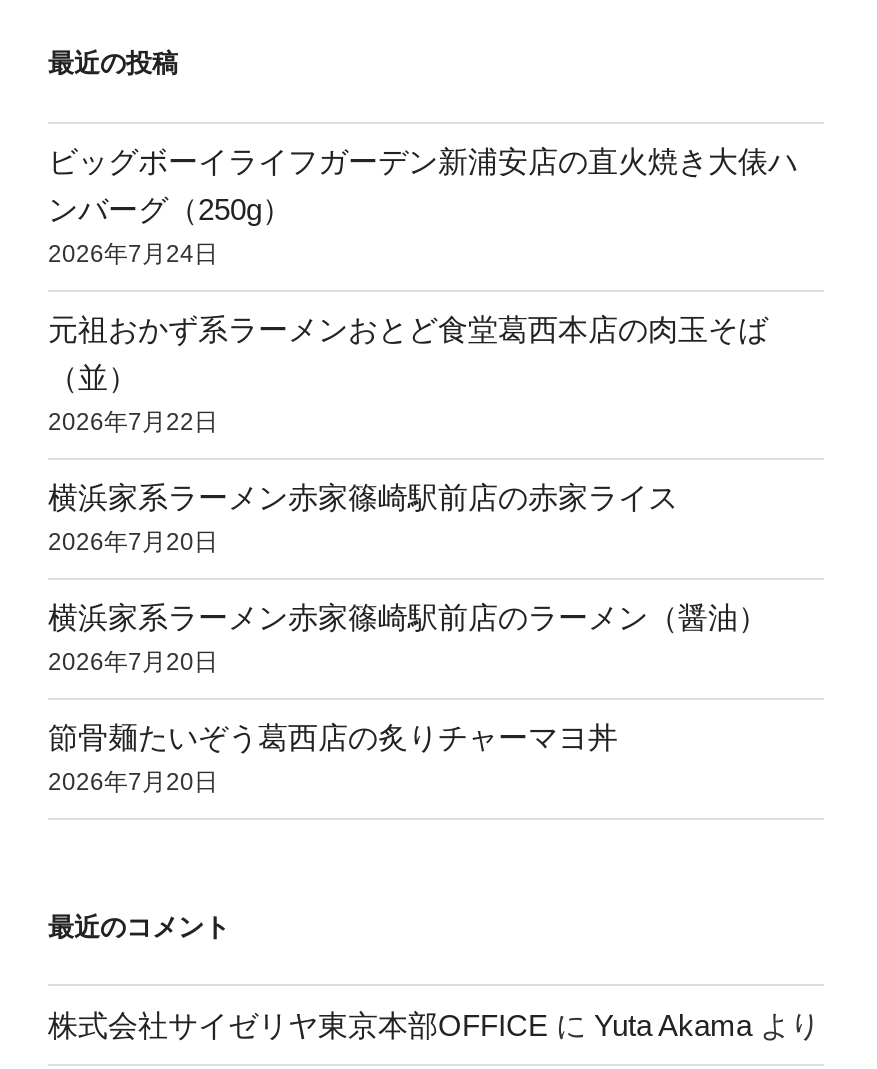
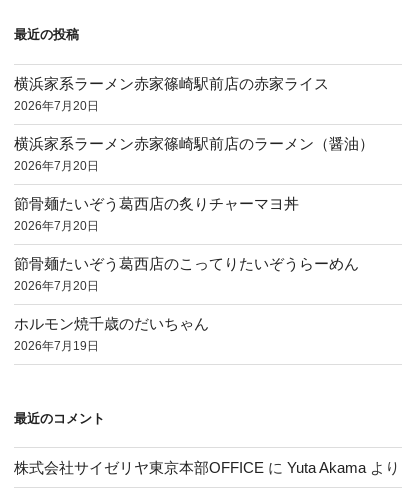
- ビッグボーイライフガーデン新浦安店の直火焼き大俵ハ
- ンバーグ（250g）
- 2026年7月24日
- 元祖おかず系ラーメンおとど食堂葛西本店の肉玉そば
- （並）
- 2026年7月22日

moved up: 横浜家系ラーメン赤家篠崎駅前店の赤家ライス | 2026年7月20日 | 横浜家系ラーメン赤家篠崎駅前店のラーメン（醤油） | 2026年7月20日 | 節骨麺たいぞう葛西店の炙りチャーマヨ丼 | 2026年7月20日

+ 節骨麺たいぞう葛西店のこってりたいぞうらーめん
+ 2026年7月20日
+ ホルモン焼千歳のだいちゃん
+ 2026年7月19日
